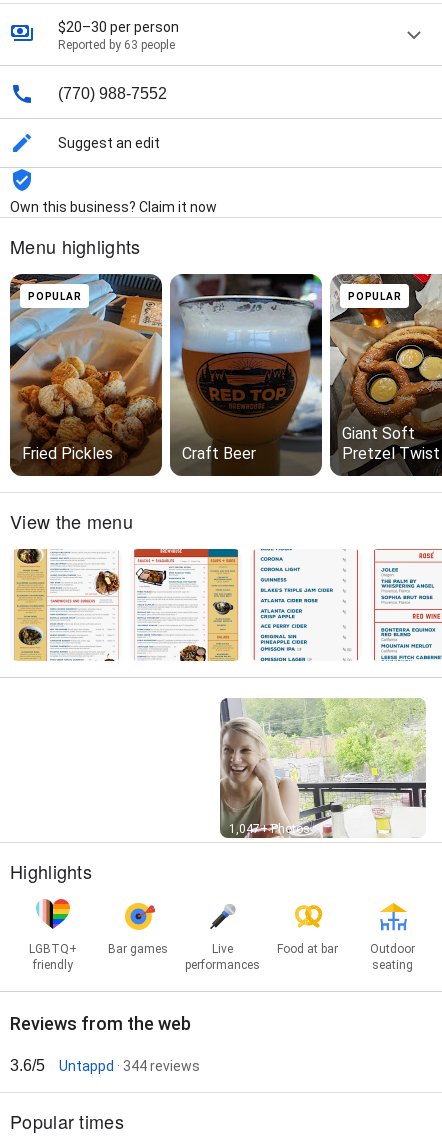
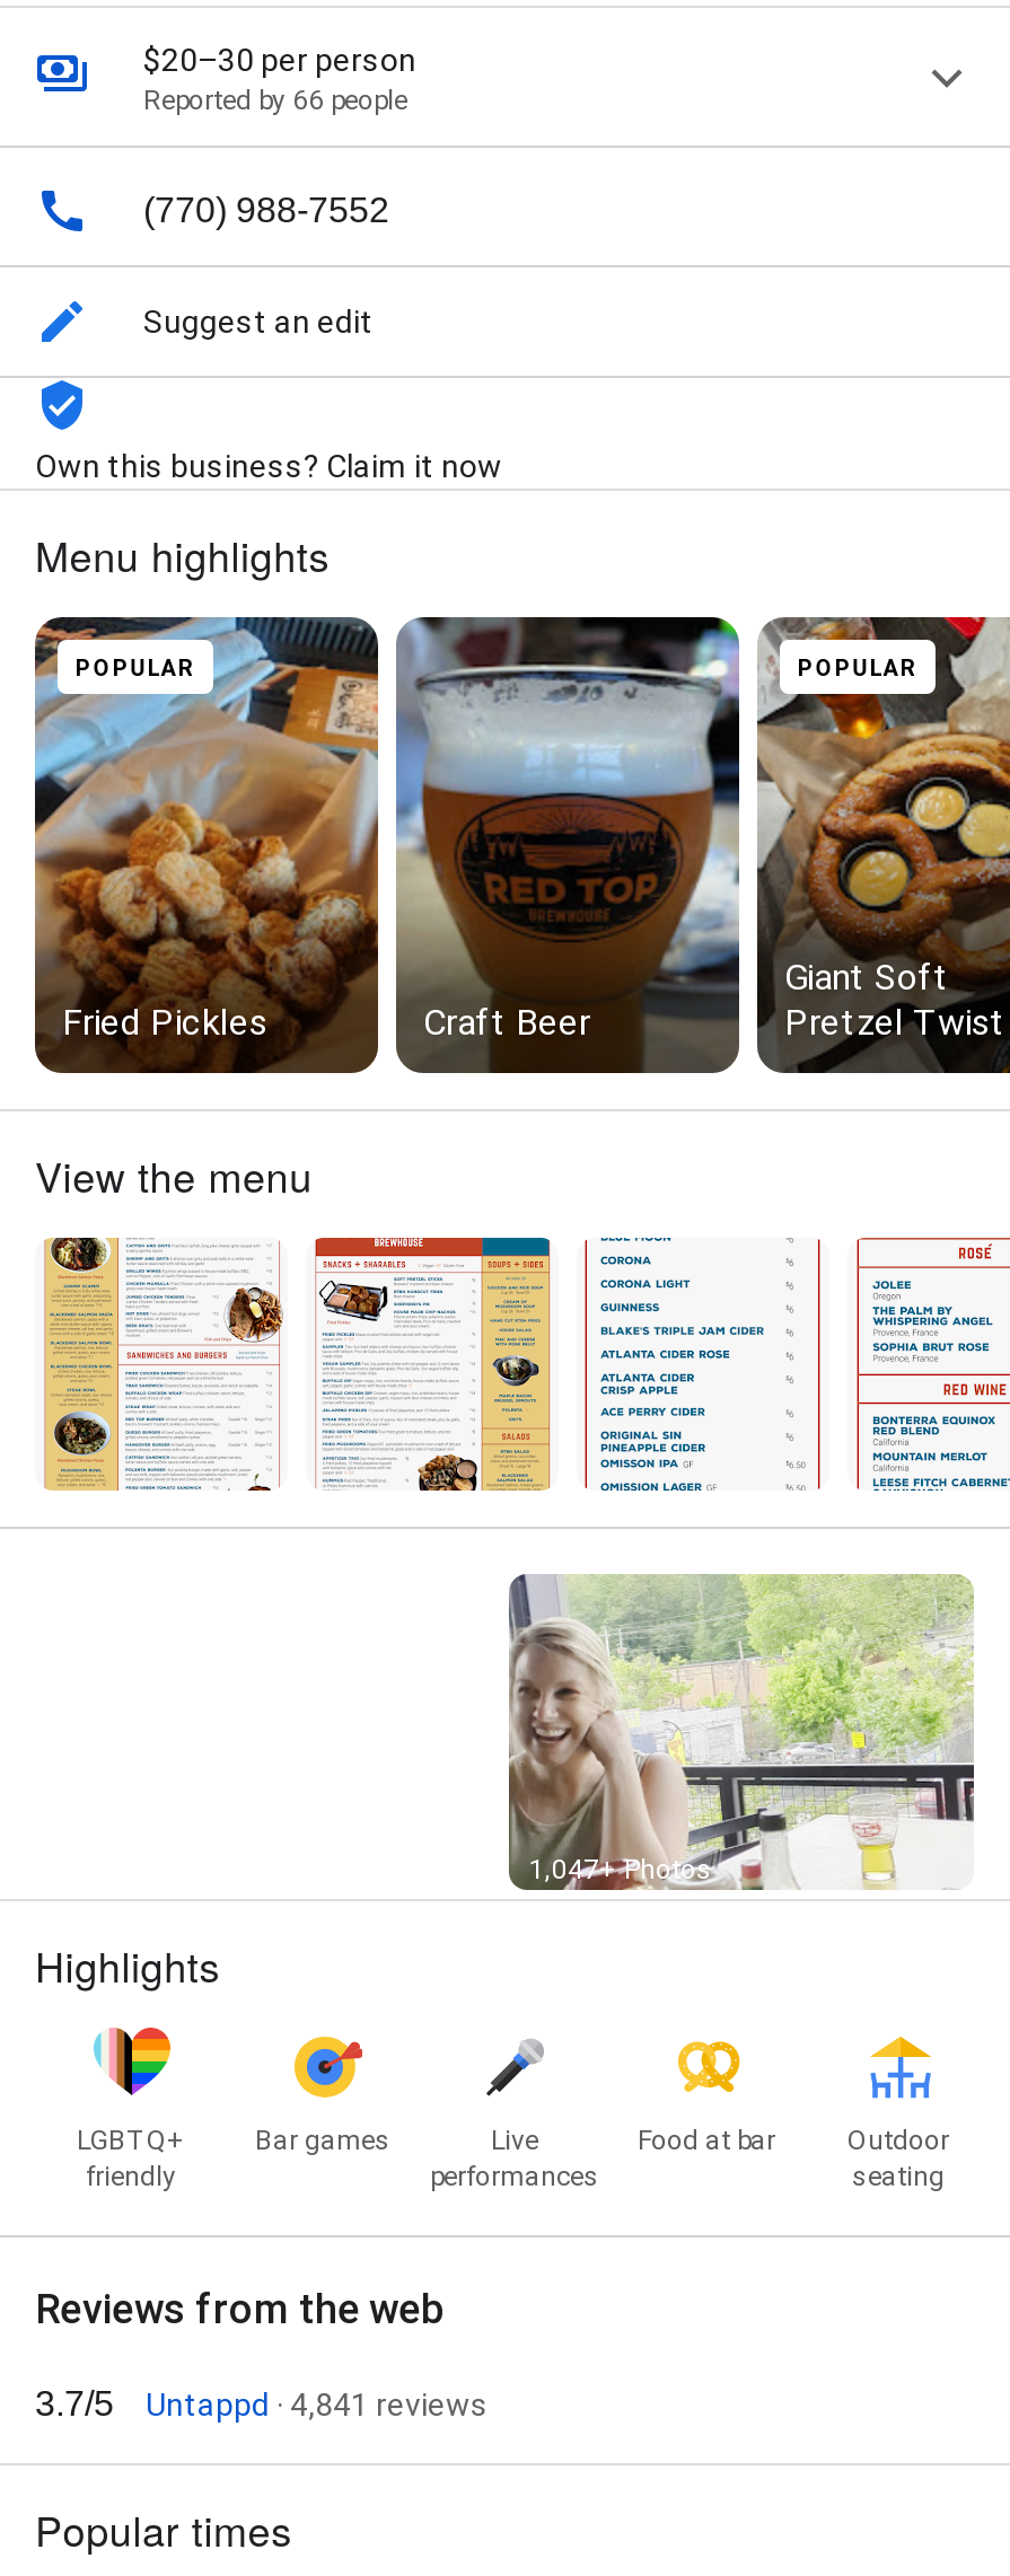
- Reported by 63 people
+ Reported by 66 people

- 3.6/5
+ 3.7/5

- Untappd · 344 reviews
+ Untappd · 4,841 reviews
